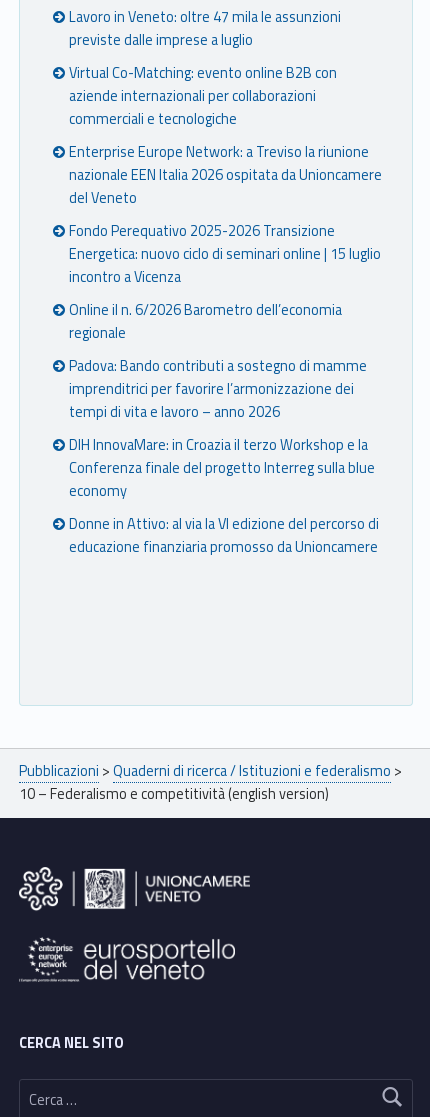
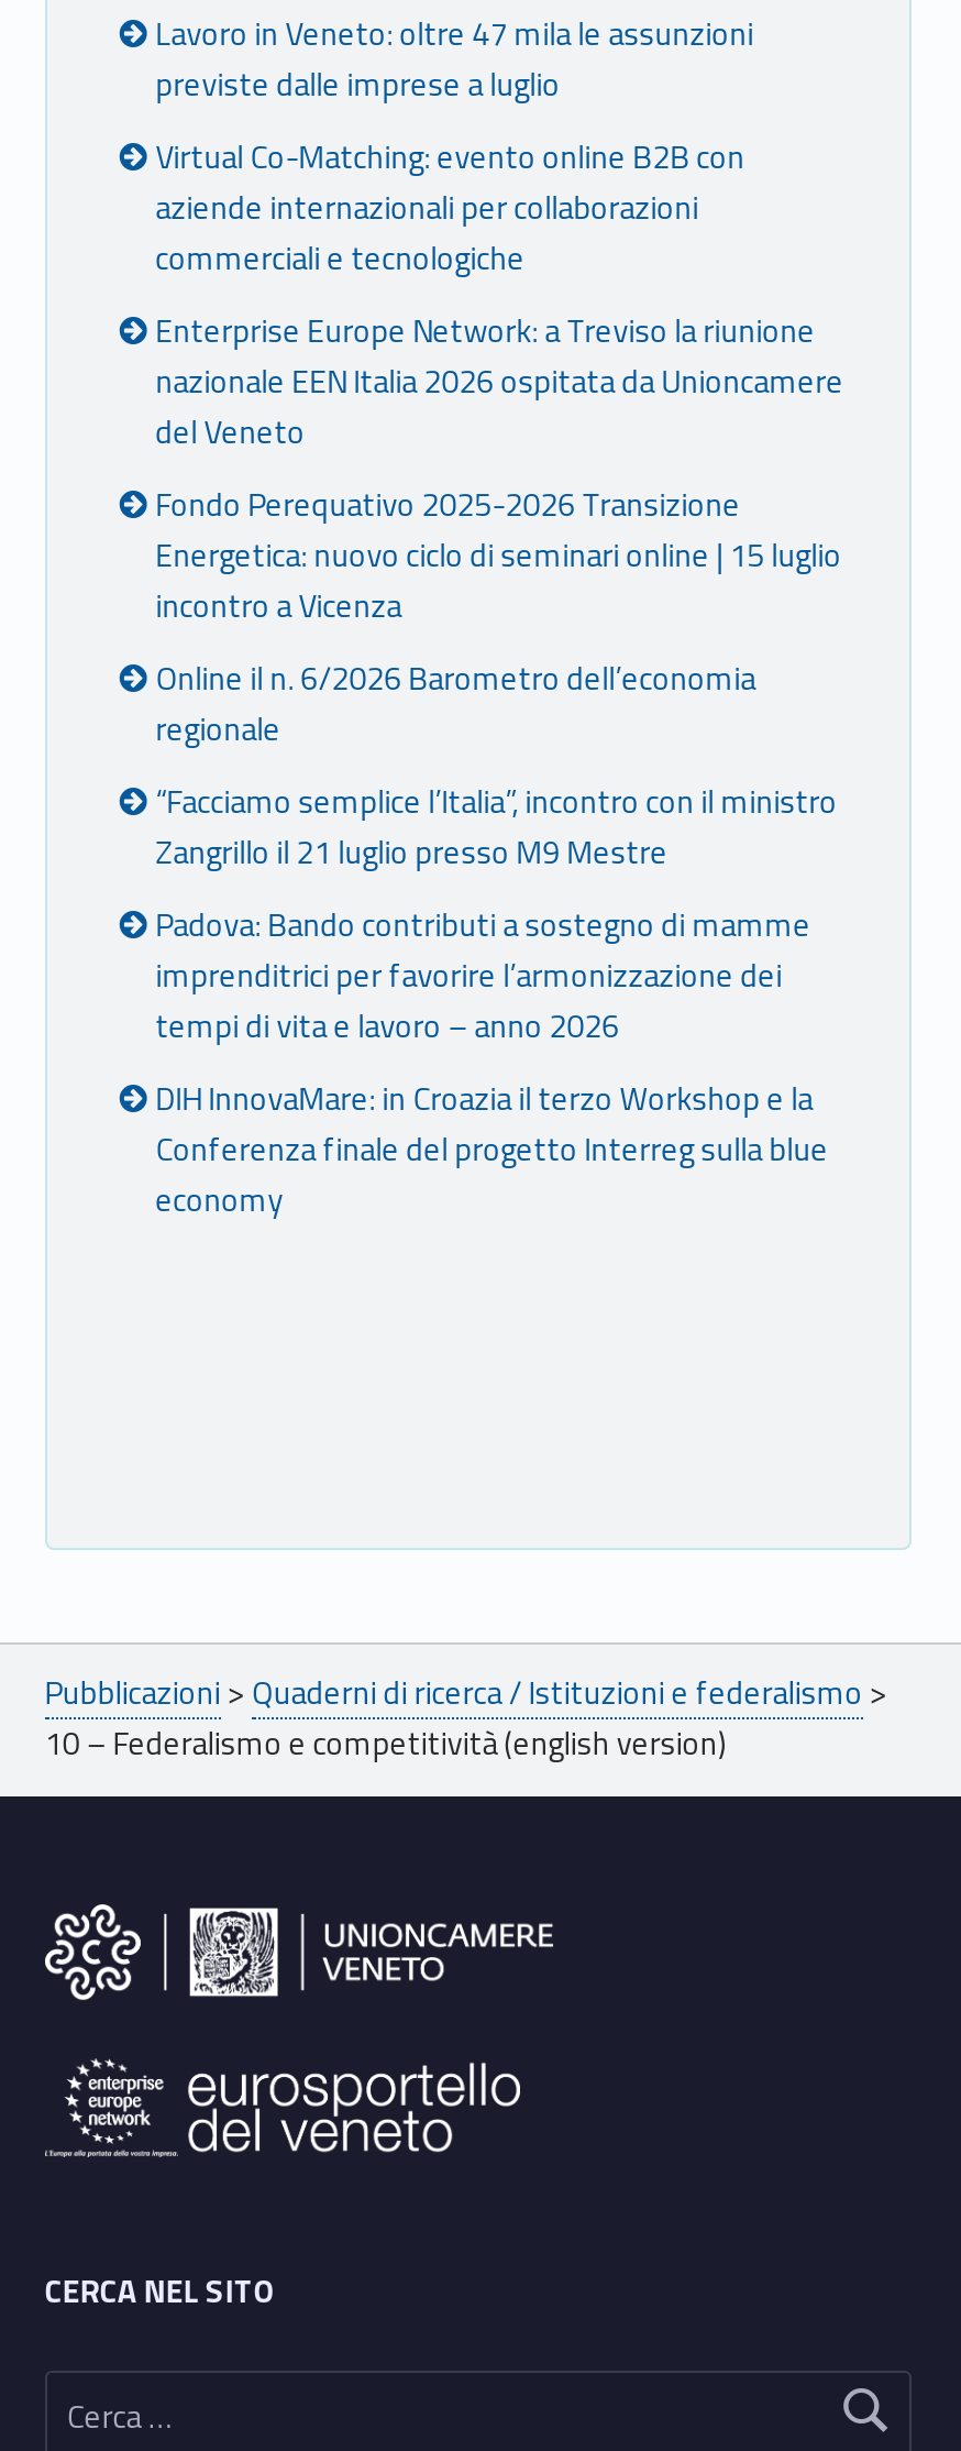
+ “Facciamo semplice l’Italia”, incontro con il ministro
+ Zangrillo il 21 luglio presso M9 Mestre

moved down: Padova: Bando contributi a sostegno di mamme | imprenditrici per favorire l’armonizzazione dei | tempi di vita e lavoro – anno 2026 | DIH InnovaMare: in Croazia il terzo Workshop e la | Conferenza finale del progetto Interreg sulla blue | economy

- Donne in Attivo: al via la VI edizione del percorso di
- educazione finanziaria promosso da Unioncamere
